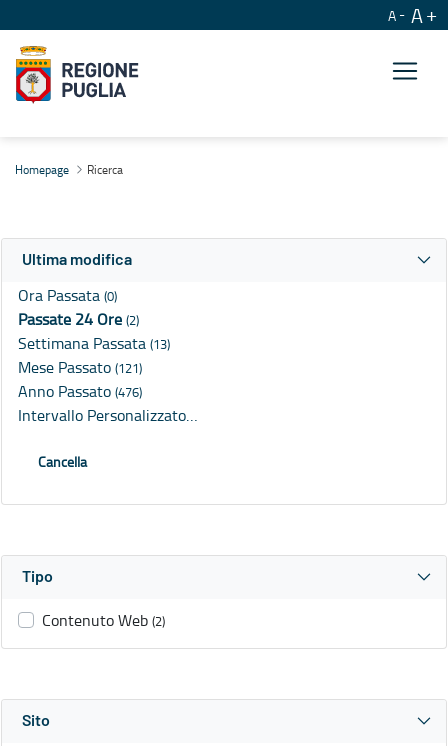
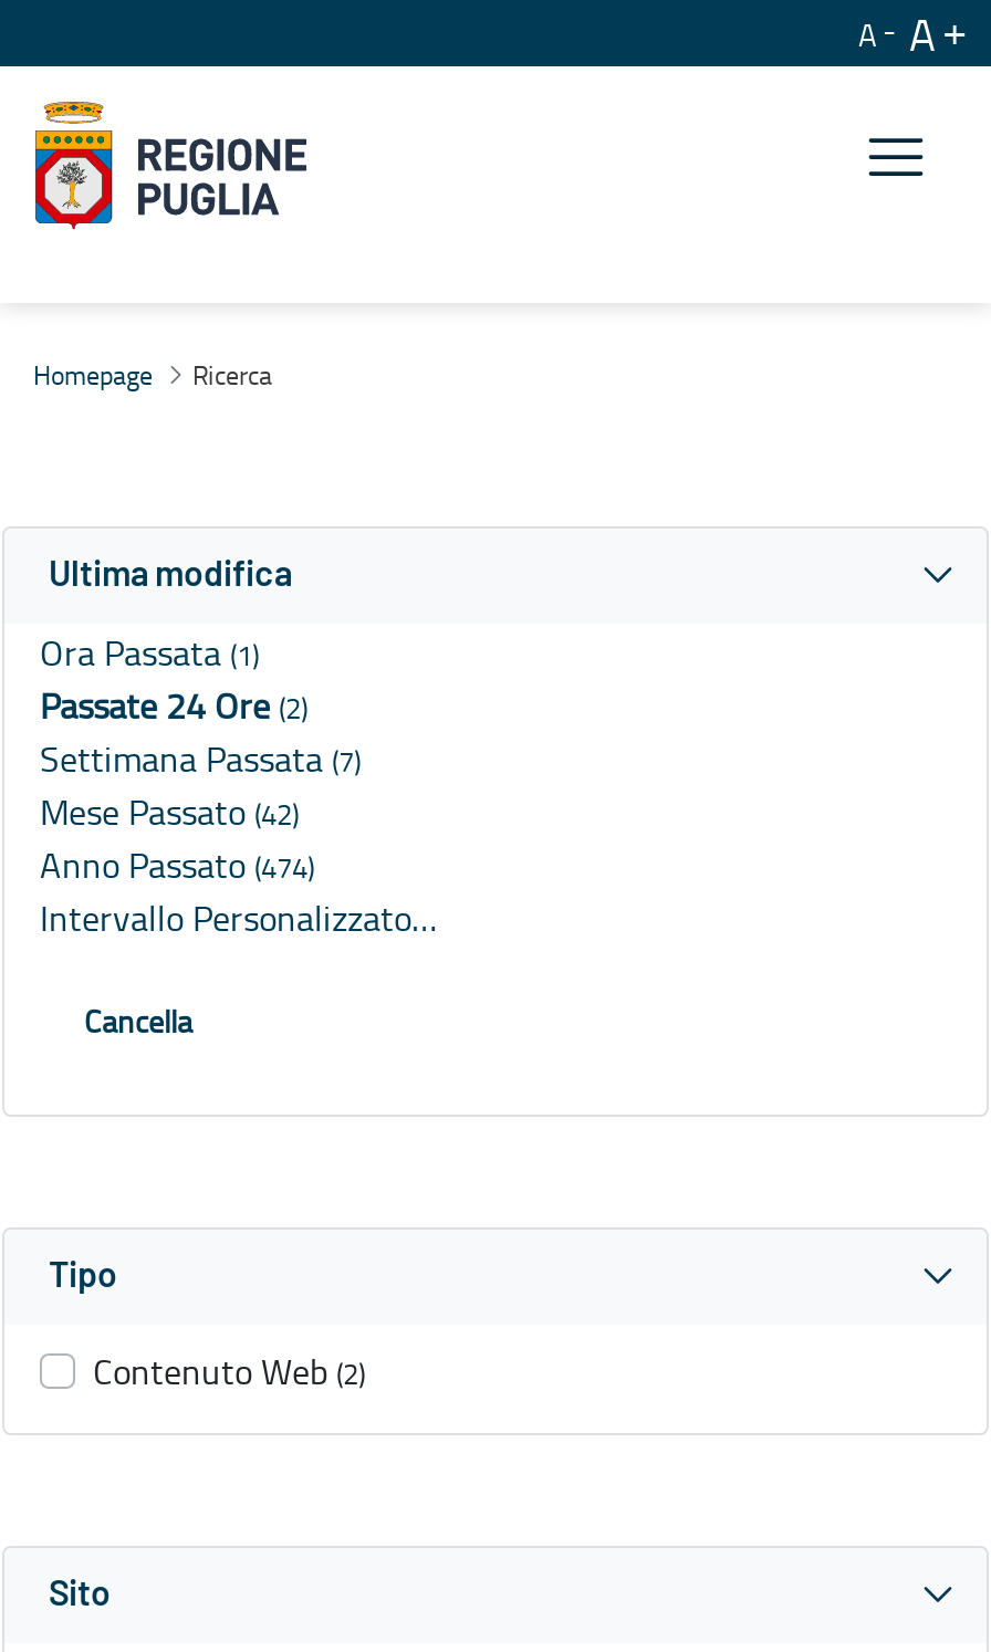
- Ora Passata (0)
+ Ora Passata (1)

- Settimana Passata (13)
+ Settimana Passata (7)

- Mese Passato (121)
+ Mese Passato (42)

- Anno Passato (476)
+ Anno Passato (474)
